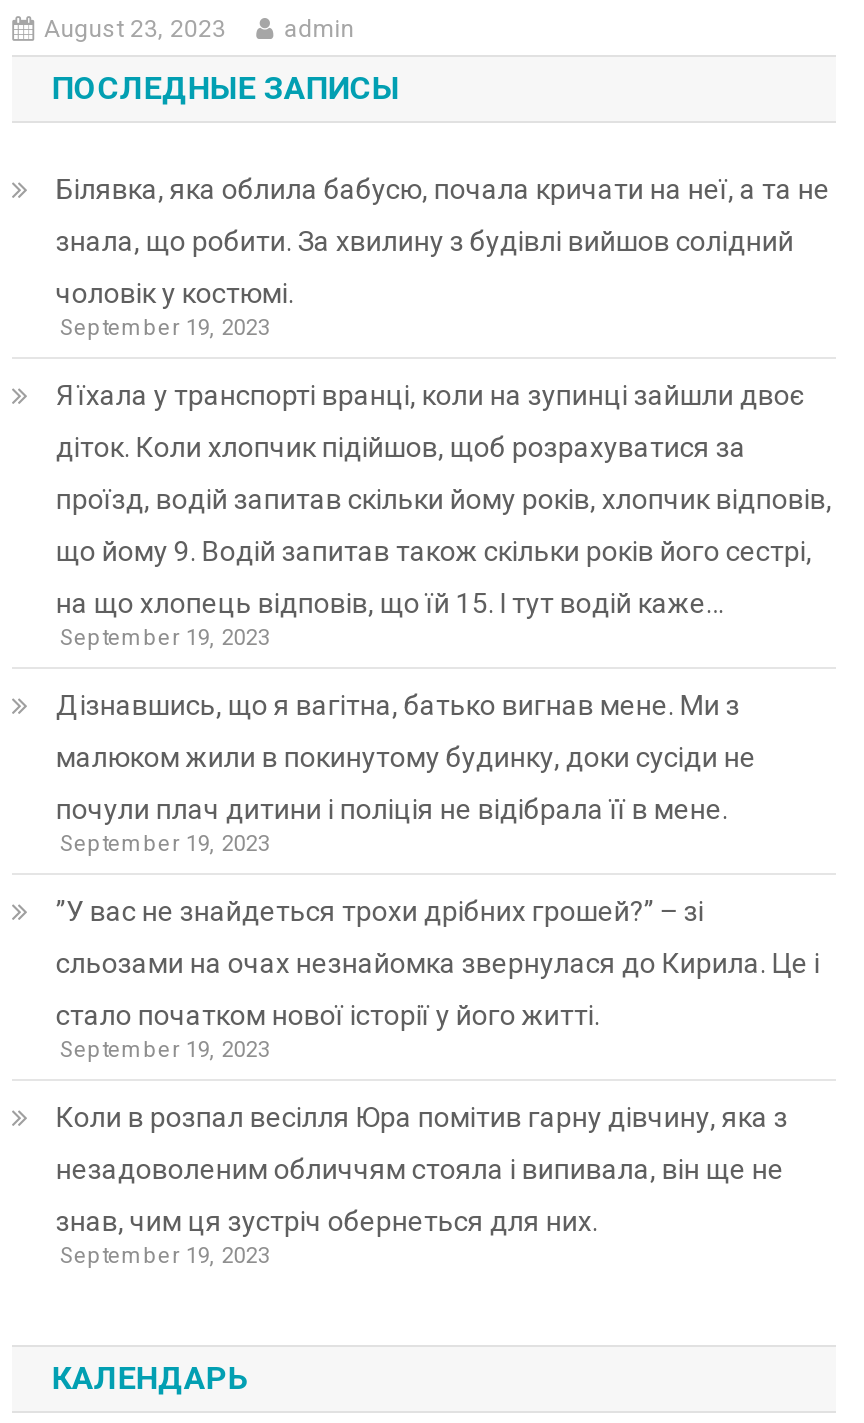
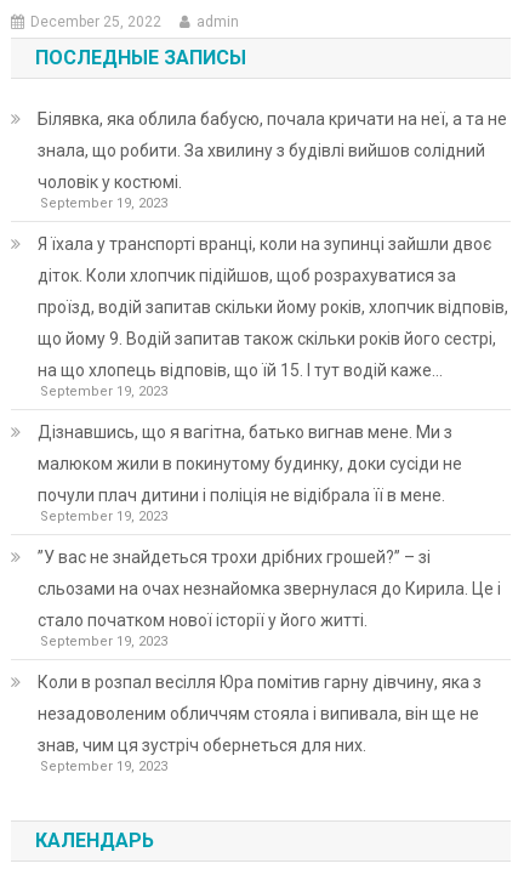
- August 23, 2023
+ December 25, 2022
